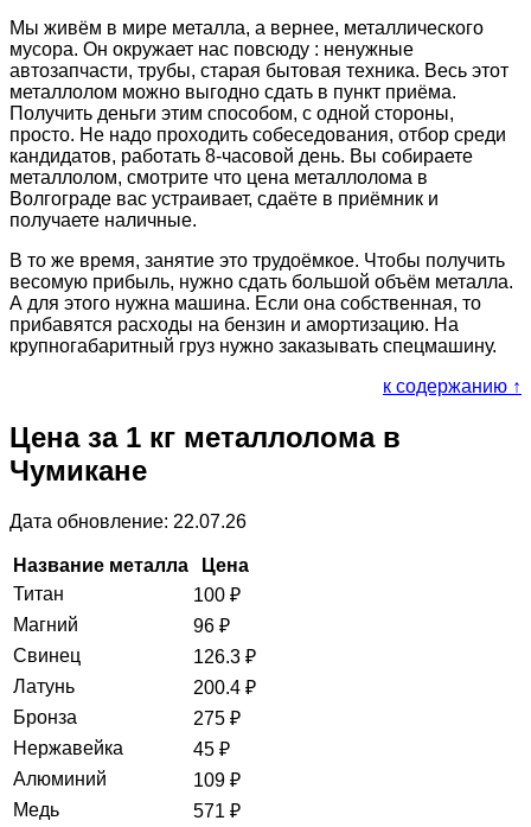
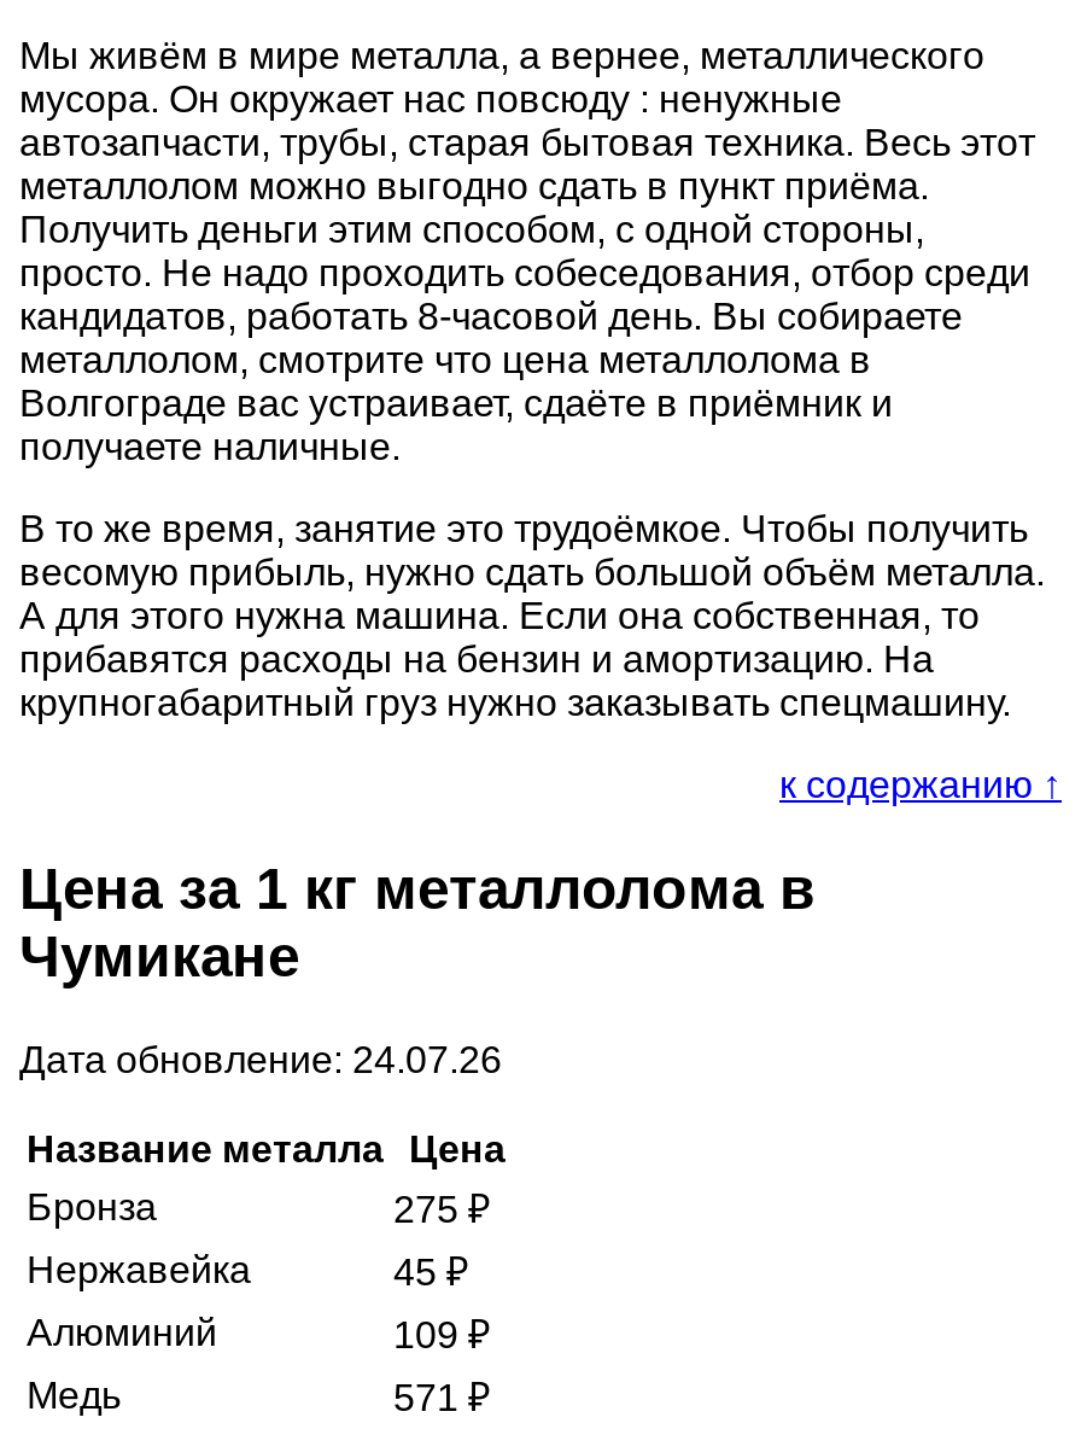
- Дата обновление: 22.07.26
+ Дата обновление: 24.07.26

- Титан
- 100 ₽
- Магний
- 96 ₽
- Свинец
- 126.3 ₽
- Латунь
- 200.4 ₽
